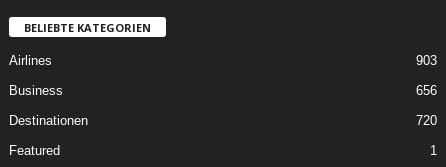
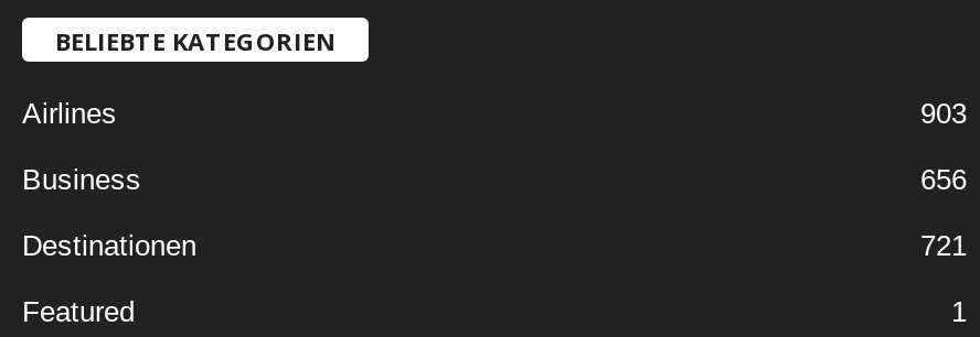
- 720
+ 721
